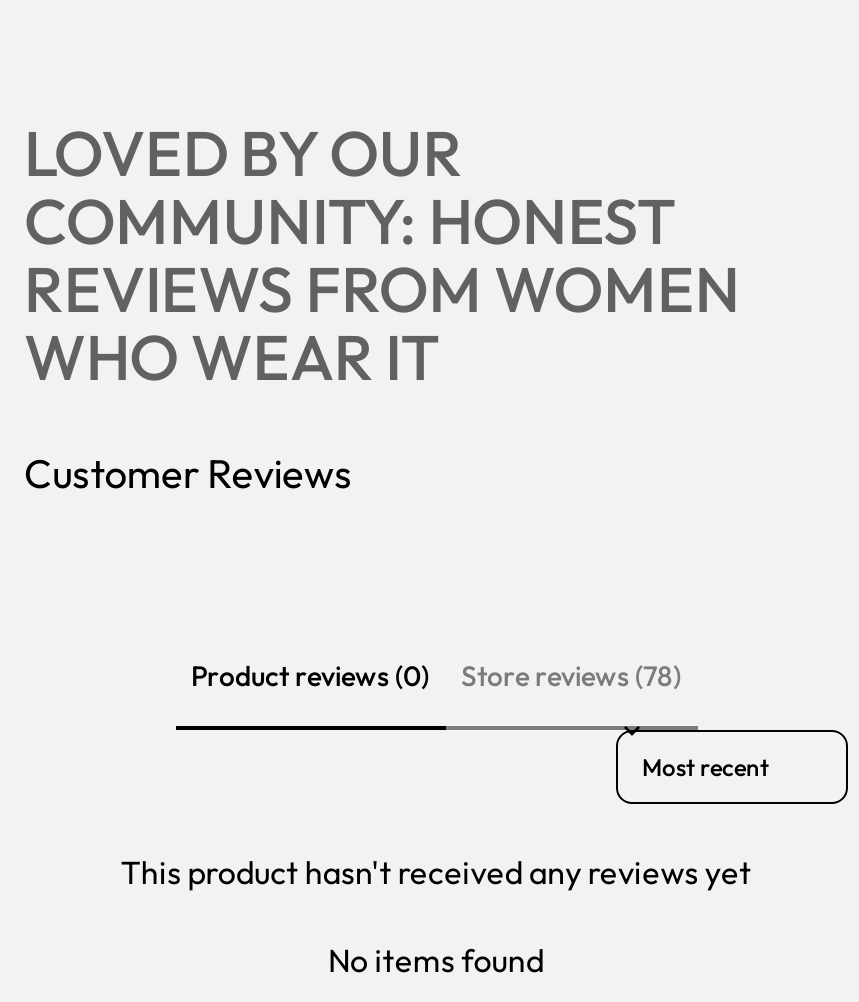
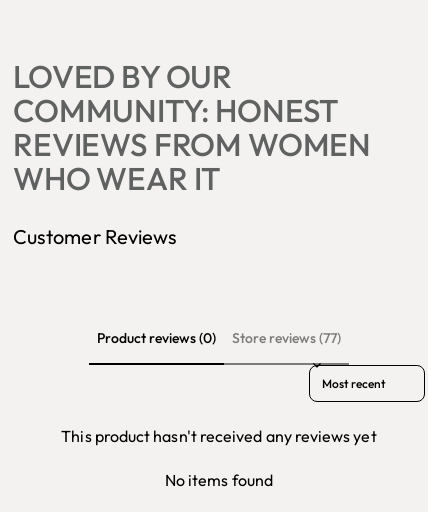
- Store reviews (78)
+ Store reviews (77)
